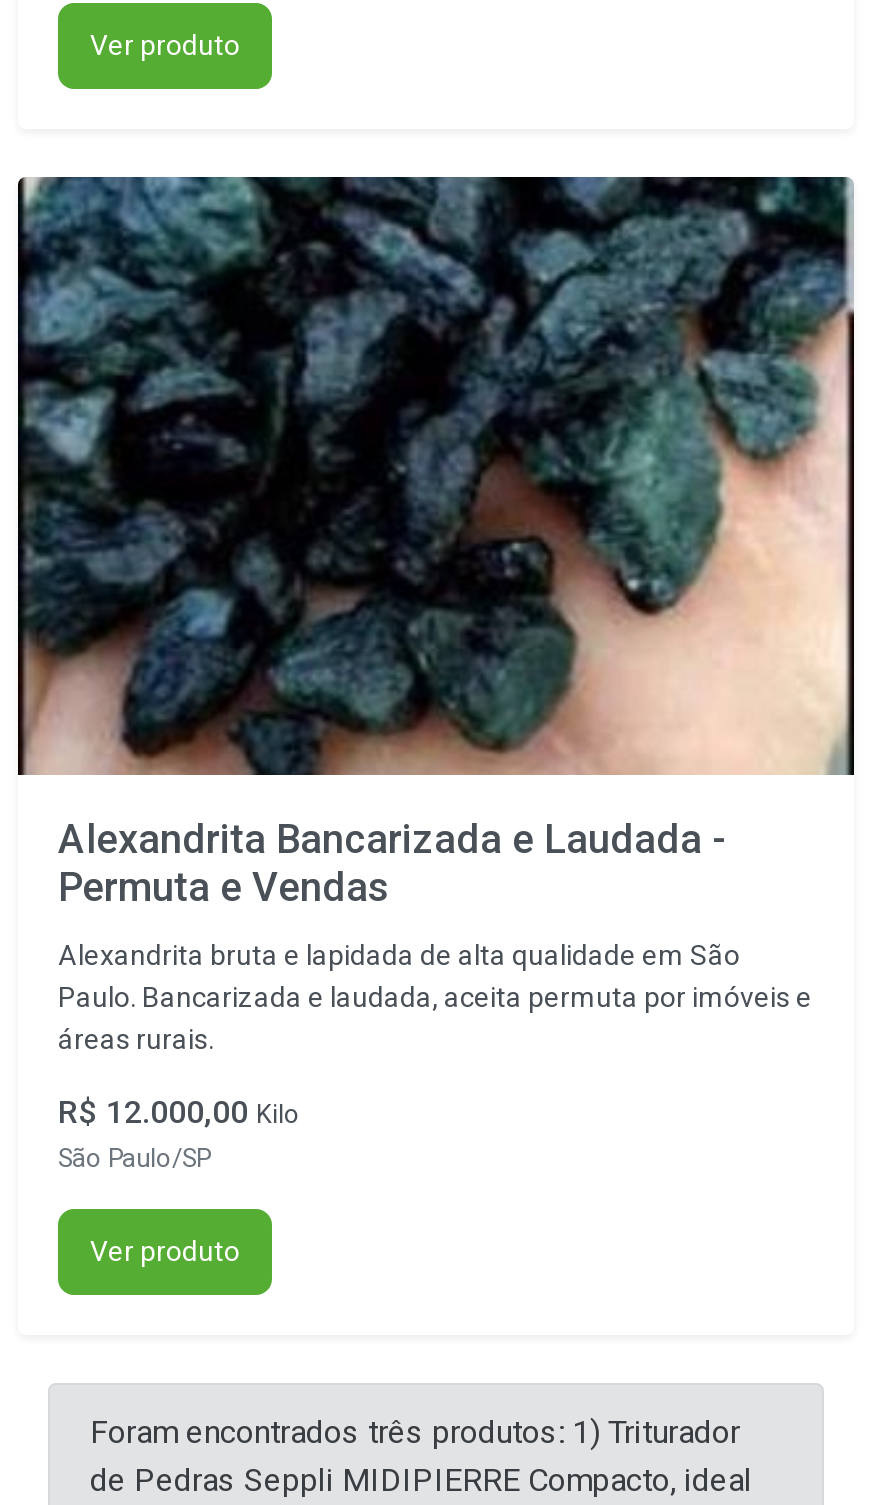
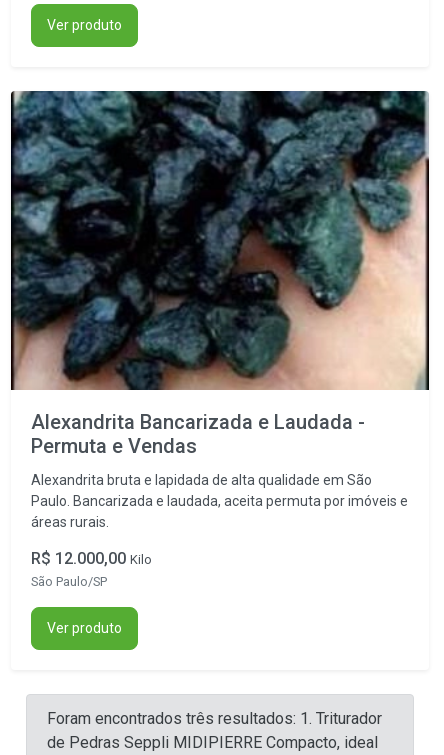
- Foram encontrados três produtos: 1) Triturador
+ Foram encontrados três resultados: 1. Triturador
